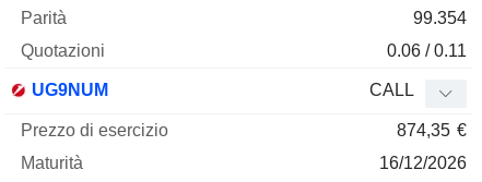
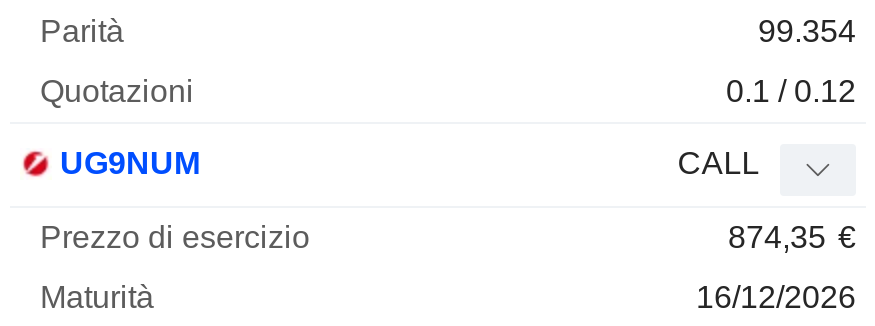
- 0.06 / 0.11
+ 0.1 / 0.12
